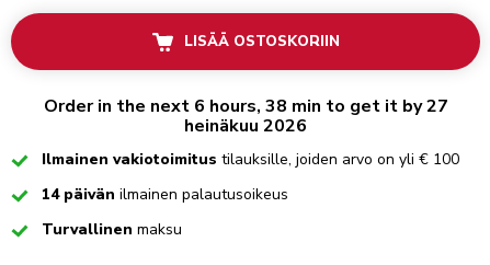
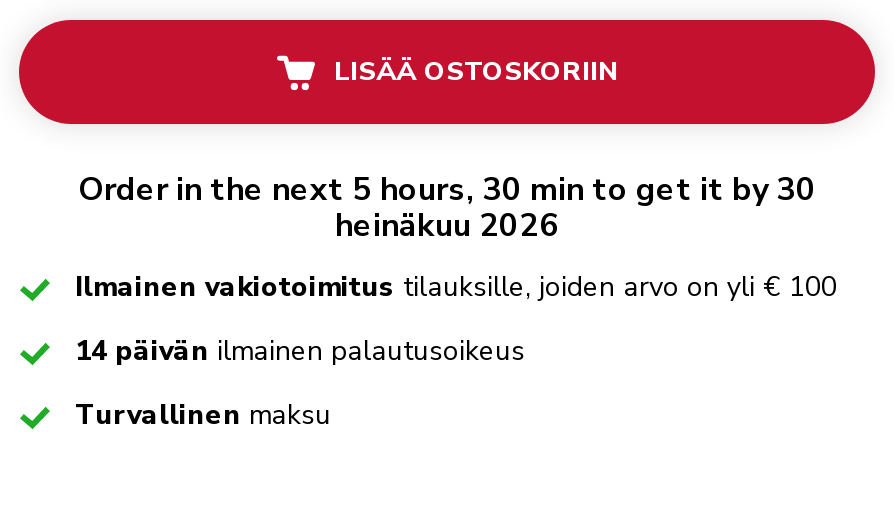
- Order in the next 6 hours, 38 min to get it by 27
+ Order in the next 5 hours, 30 min to get it by 30
